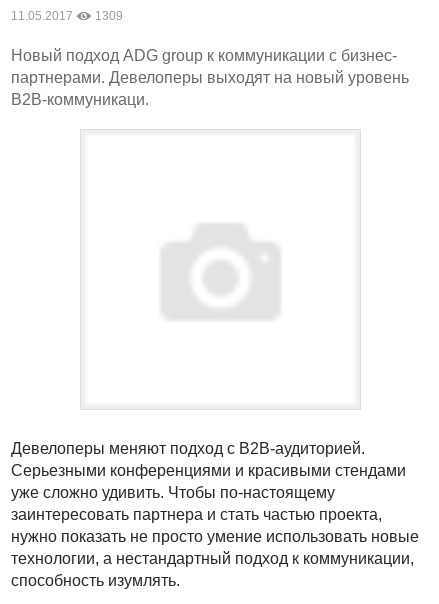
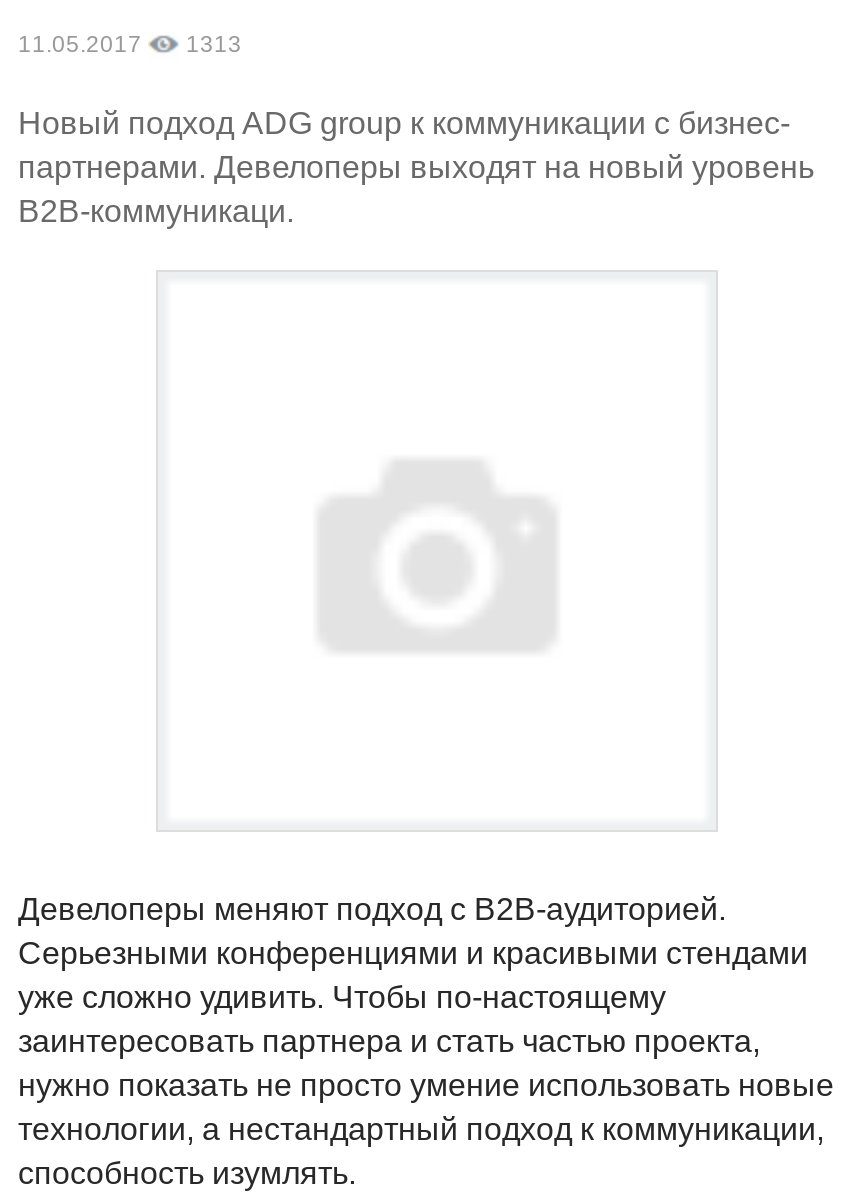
- 11.05.2017 1309
+ 11.05.2017 1313
